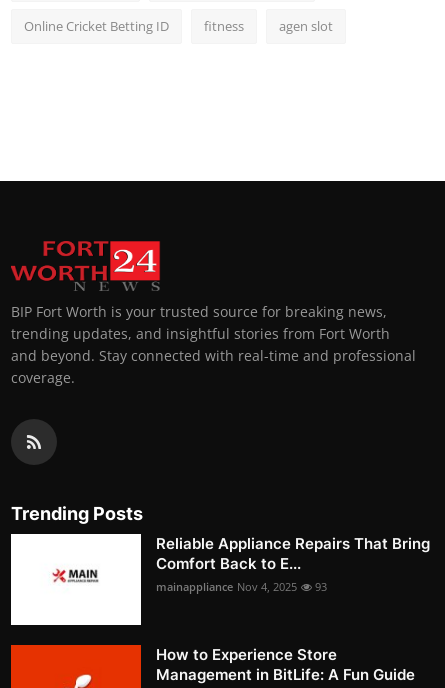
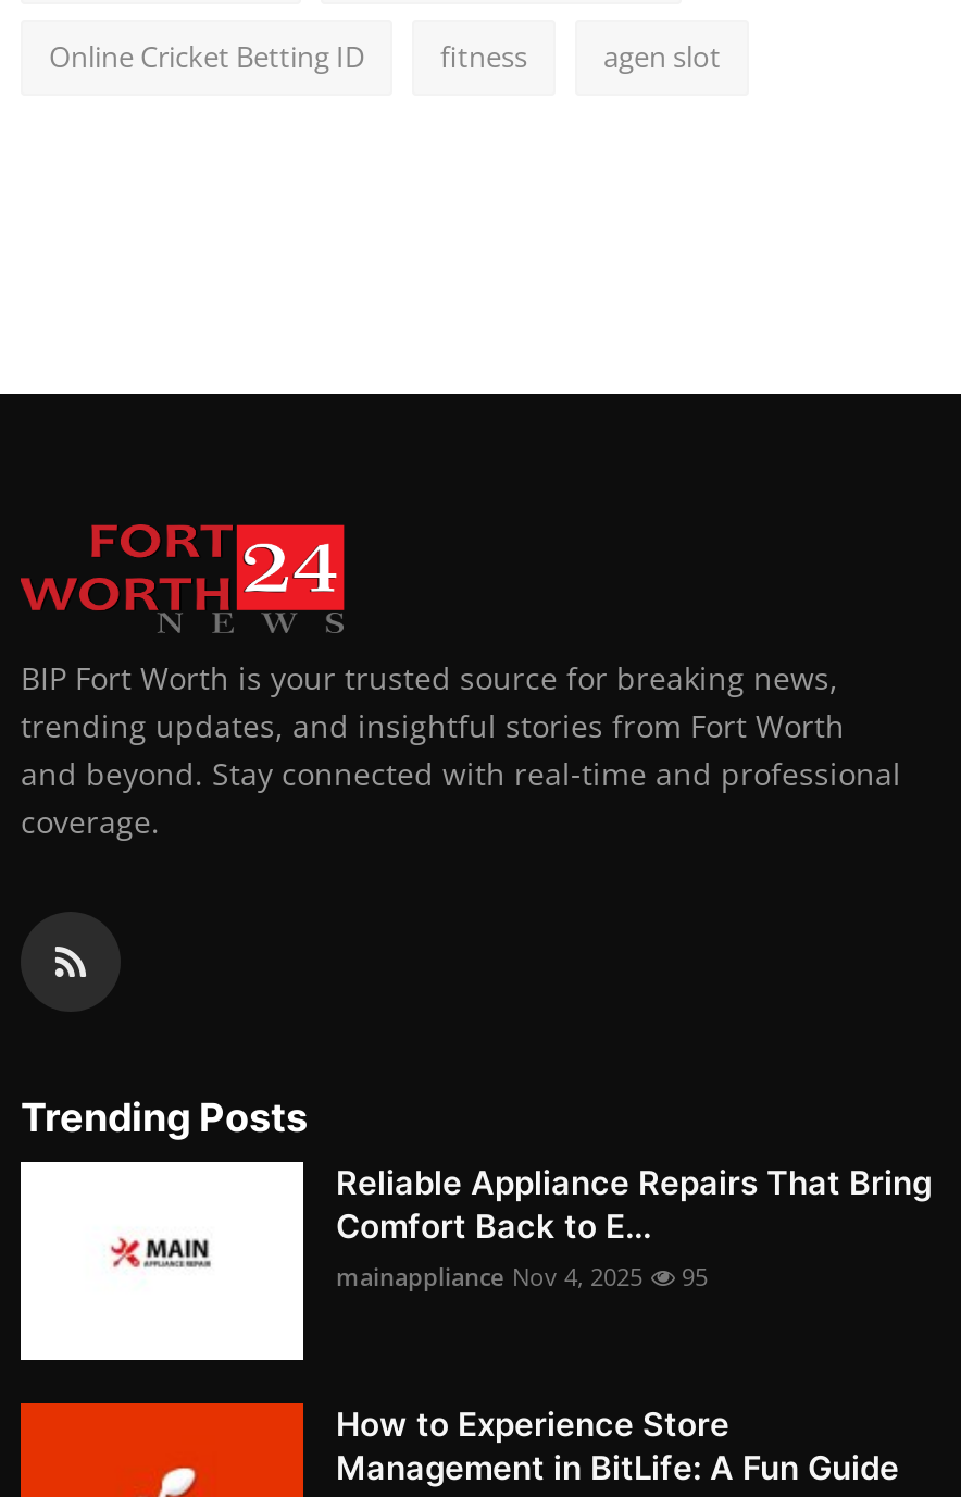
- mainappliance Nov 4, 2025 93
+ mainappliance Nov 4, 2025 95
